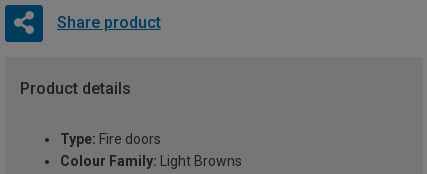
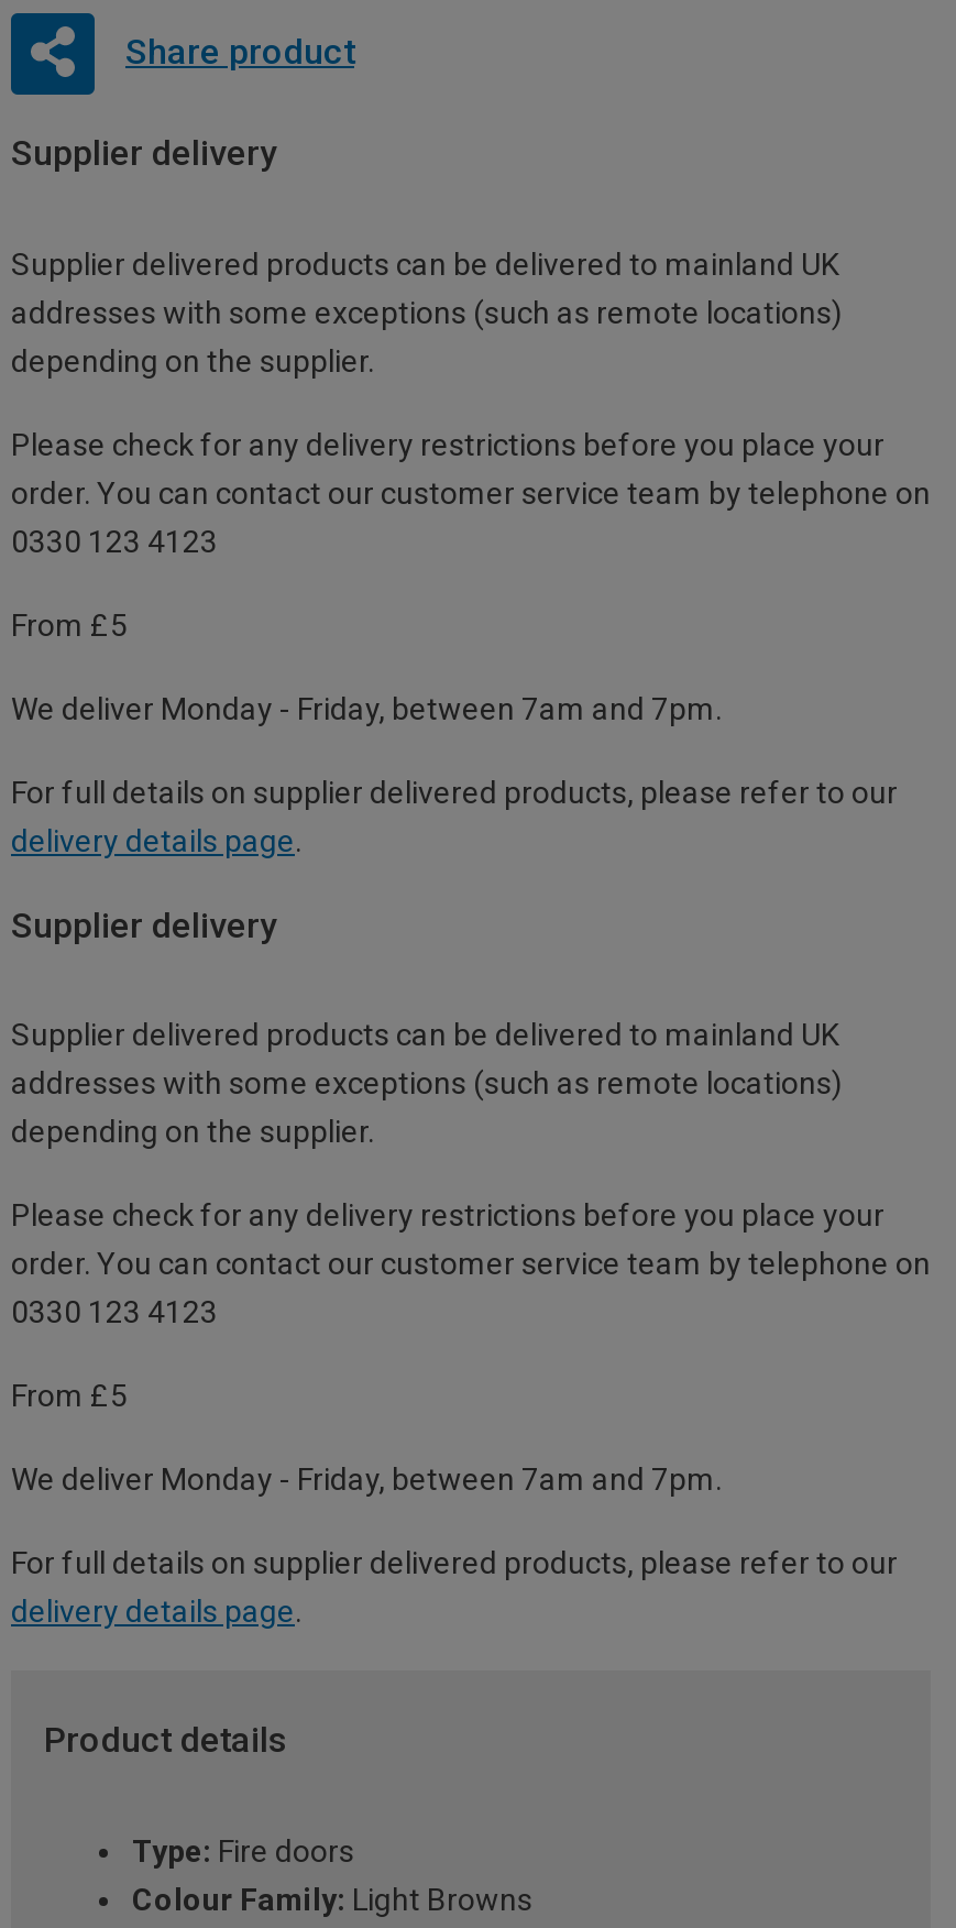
+ Supplier delivery
+ Supplier delivered products can be delivered to mainland UK
+ addresses with some exceptions (such as remote locations)
+ depending on the supplier.
+ Please check for any delivery restrictions before you place your
+ order. You can contact our customer service team by telephone on
+ 0330 123 4123
+ From £5
+ We deliver Monday - Friday, between 7am and 7pm.
+ For full details on supplier delivered products, please refer to our
+ delivery details page.
+ Supplier delivery
+ Supplier delivered products can be delivered to mainland UK
+ addresses with some exceptions (such as remote locations)
+ depending on the supplier.
+ Please check for any delivery restrictions before you place your
+ order. You can contact our customer service team by telephone on
+ 0330 123 4123
+ From £5
+ We deliver Monday - Friday, between 7am and 7pm.
+ For full details on supplier delivered products, please refer to our
+ delivery details page.
